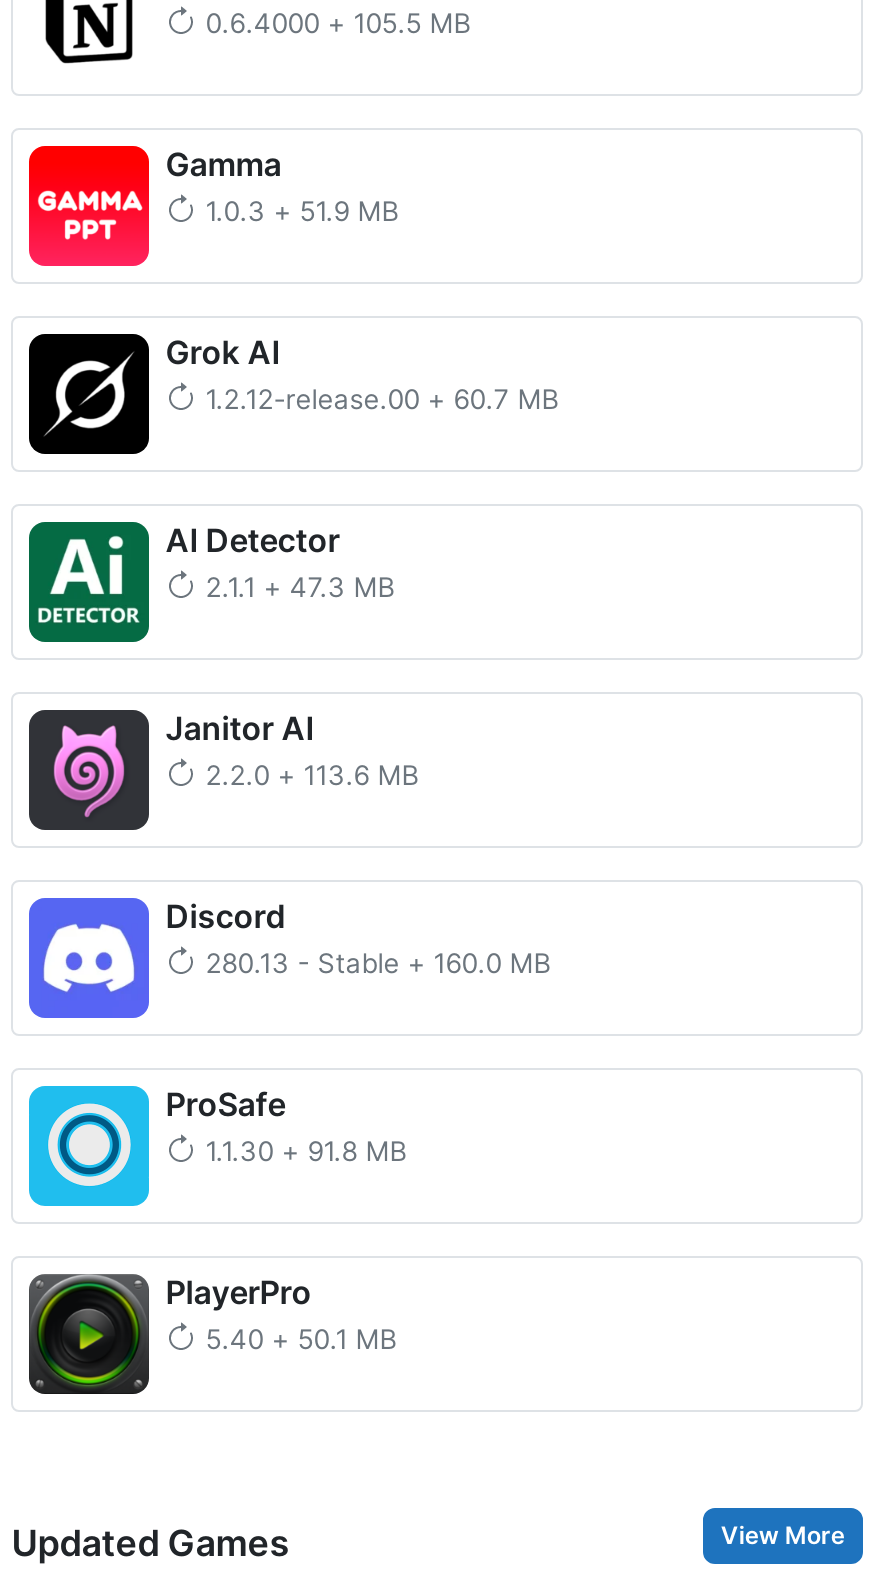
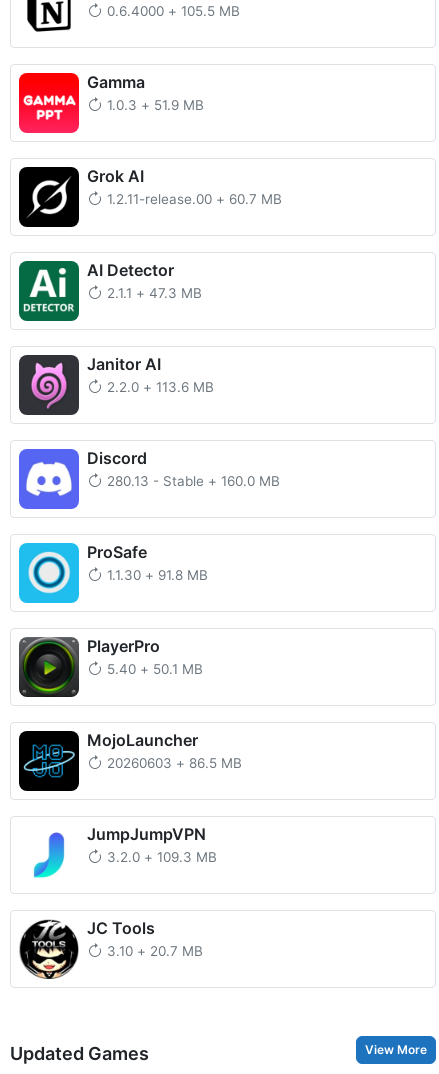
- 1.2.12-release.00 + 60.7 MB
+ 1.2.11-release.00 + 60.7 MB

+ [image]
+ MojoLauncher
+ 20260603 + 86.5 MB

+ [image]
+ JC Tools
+ 3.10 + 20.7 MB

+ [image]
+ JumpJumpVPN
+ 3.2.0 + 109.3 MB
